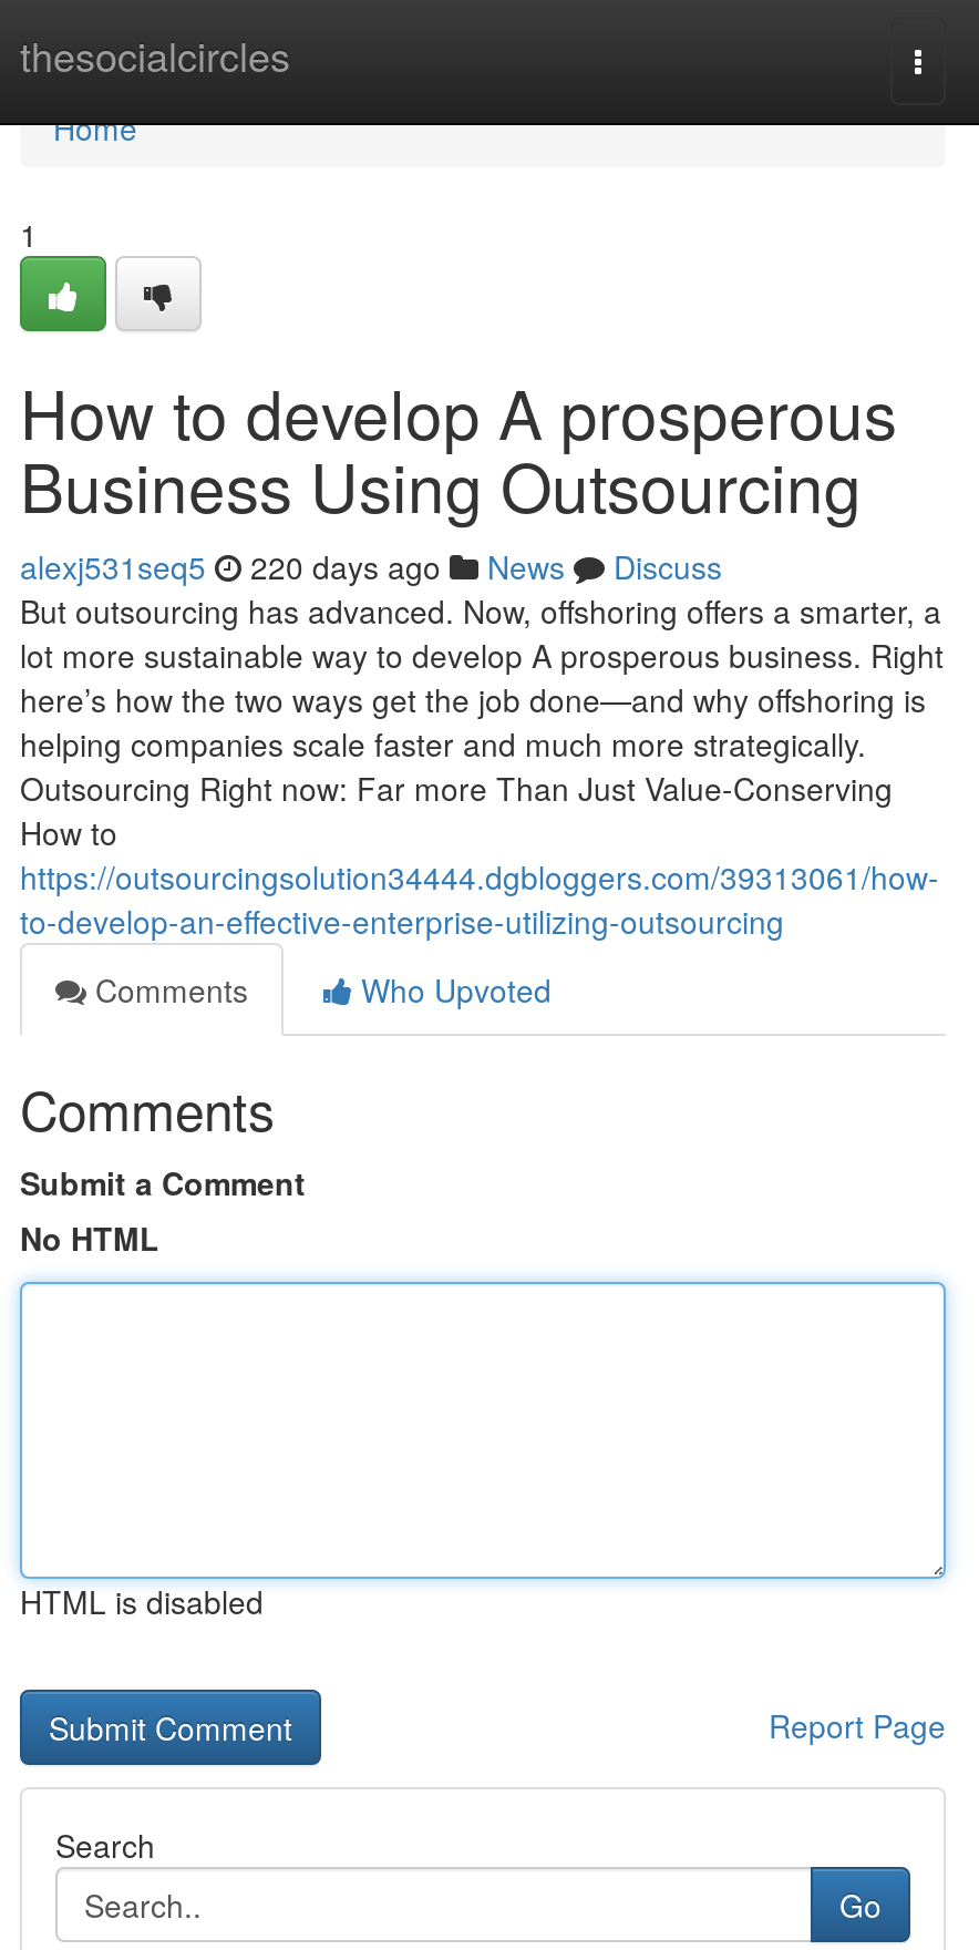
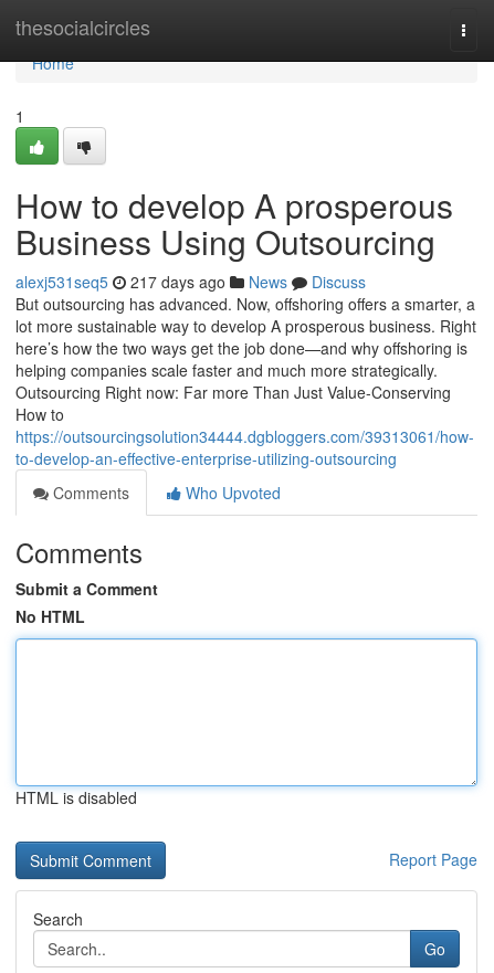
- alexj531seq5 220 days ago News Discuss
+ alexj531seq5 217 days ago News Discuss
